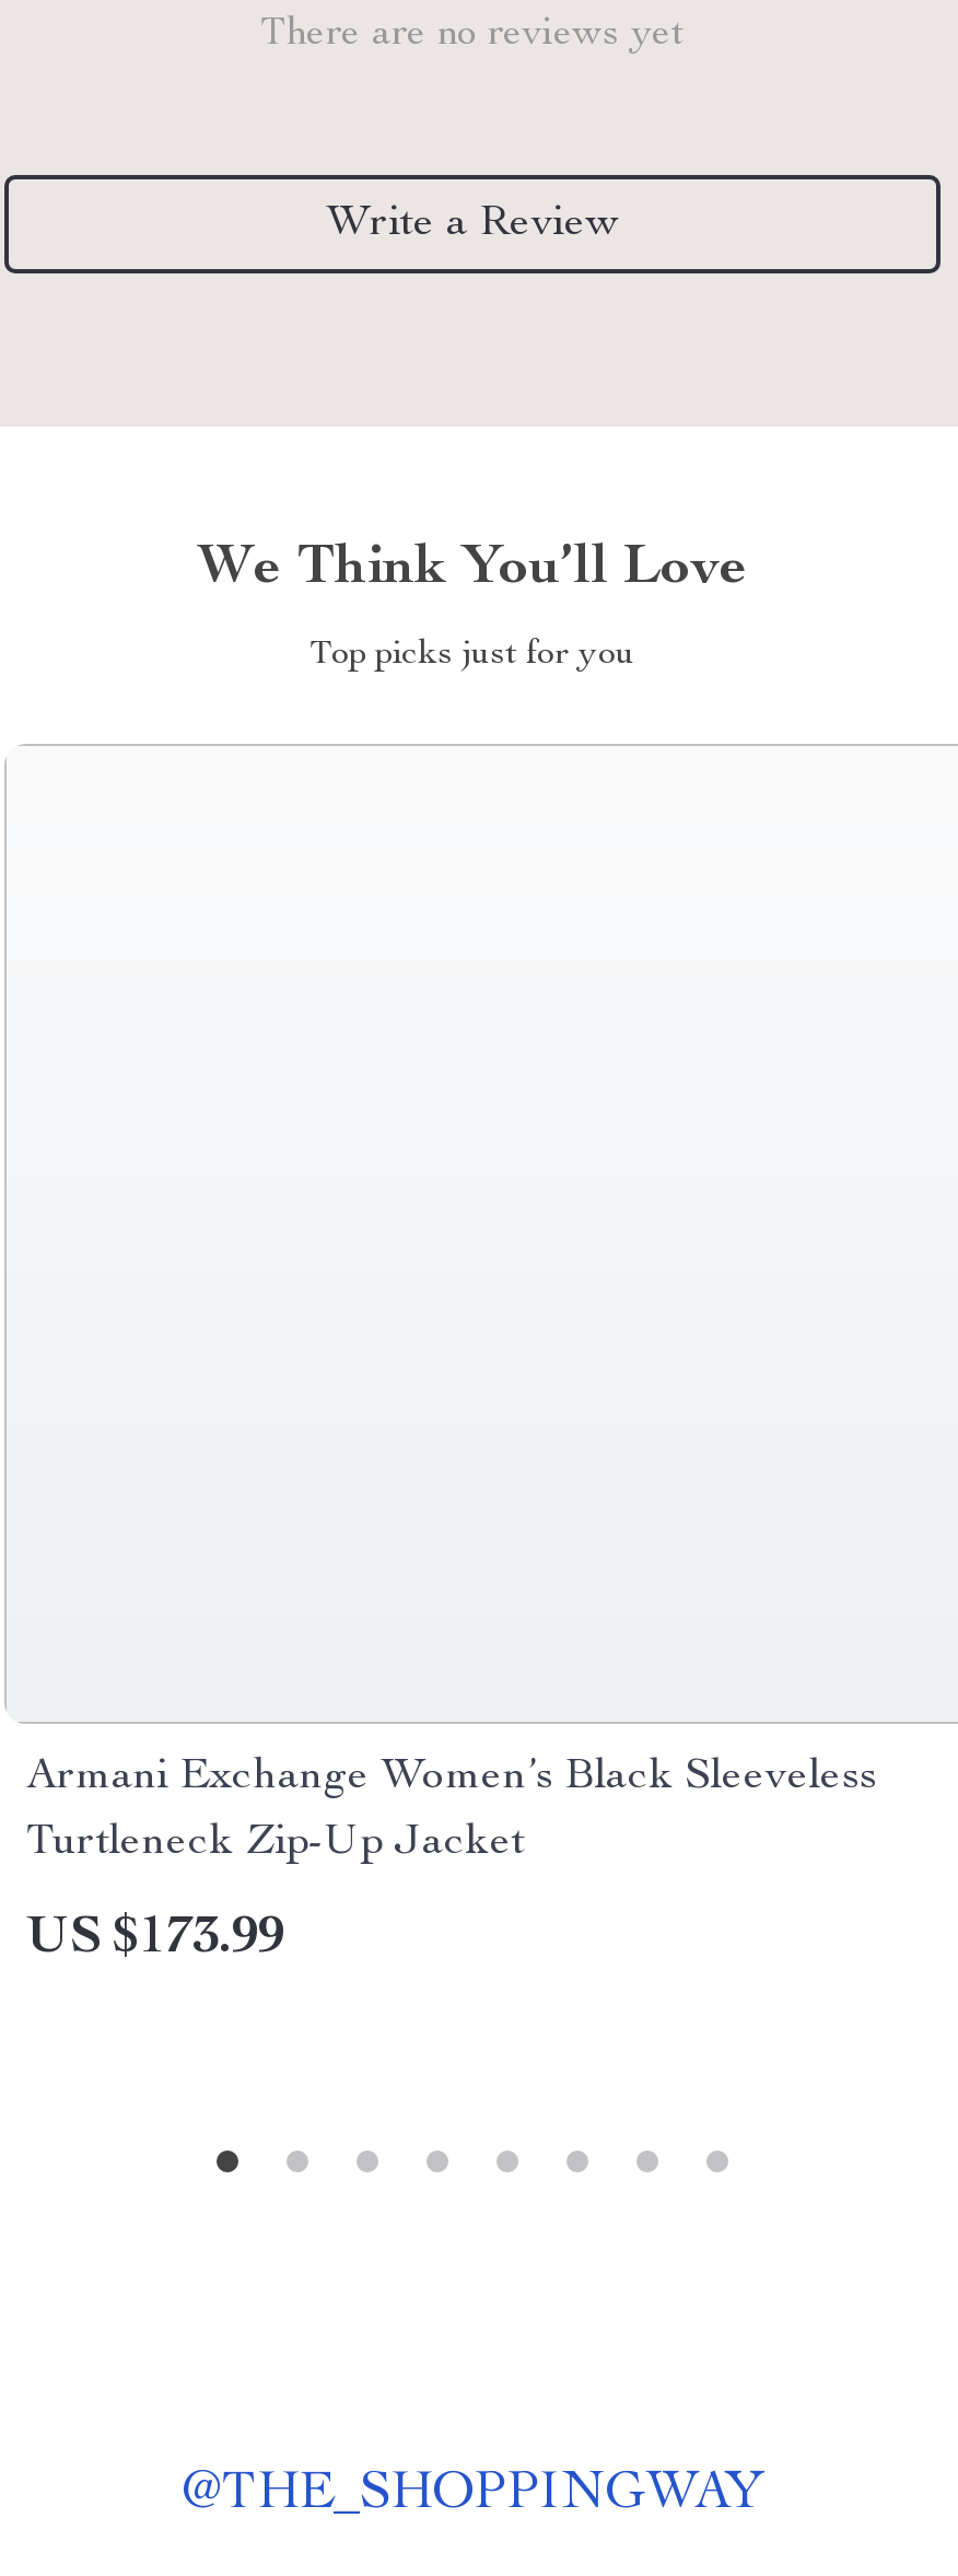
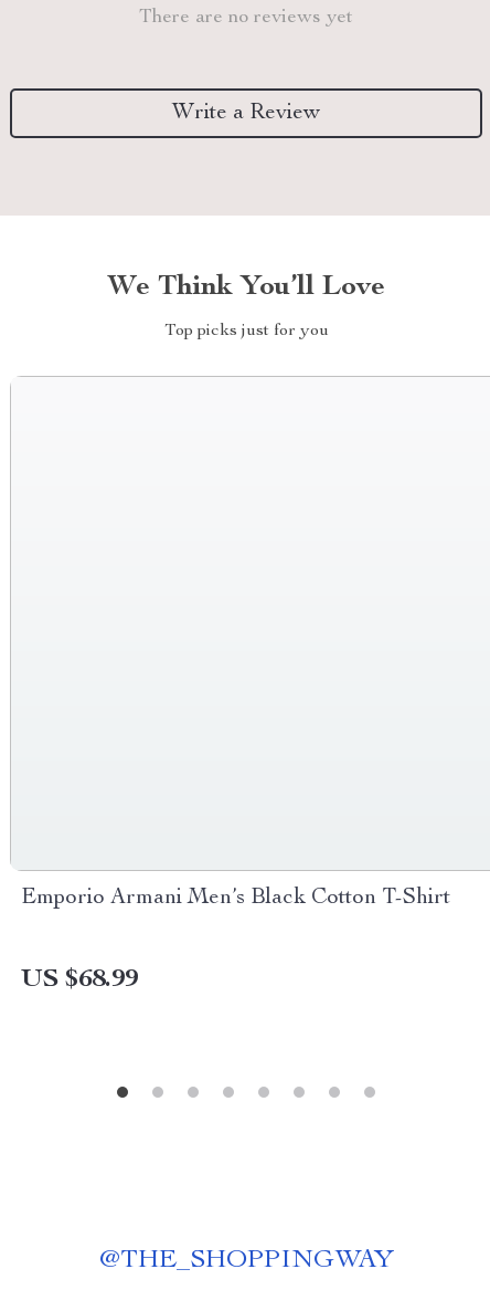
- Armani Exchange Women’s Black Sleeveless
- Turtleneck Zip-Up Jacket
- US $173.99
+ Emporio Armani Men’s Black Cotton T-Shirt
+ US $68.99
